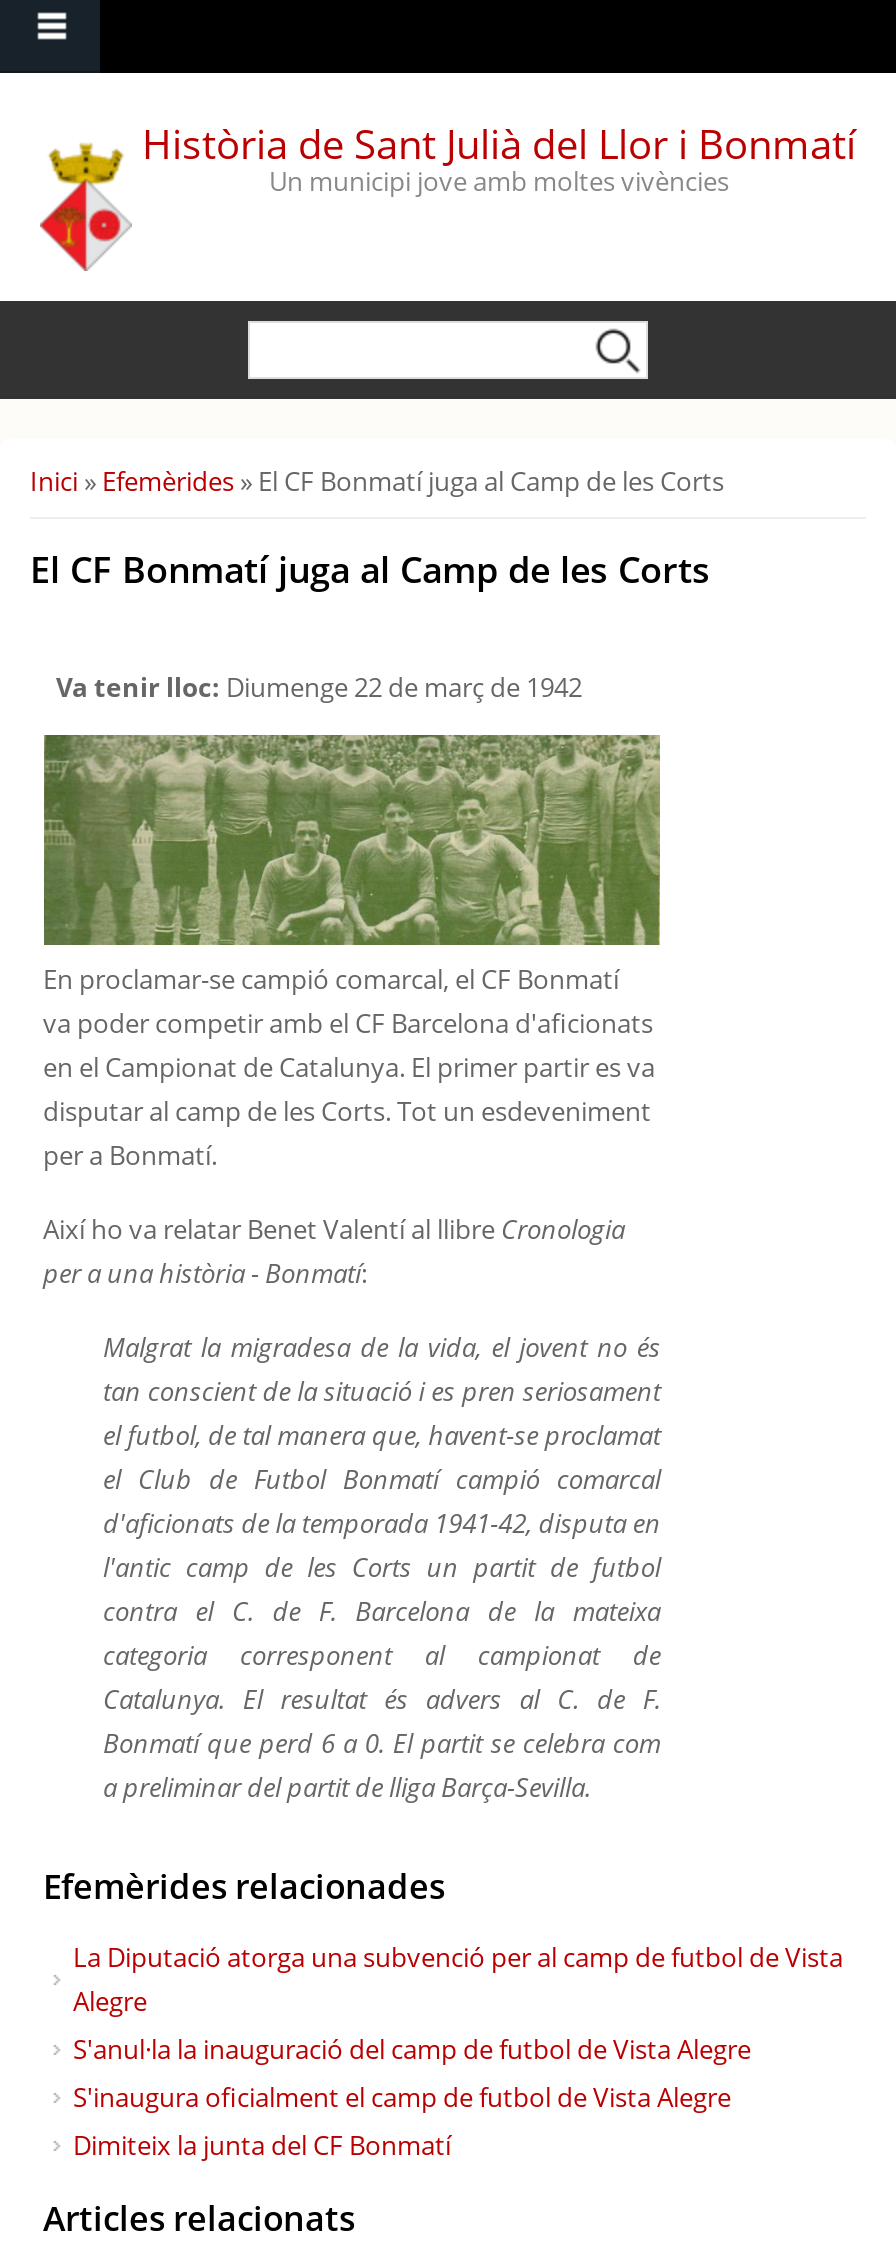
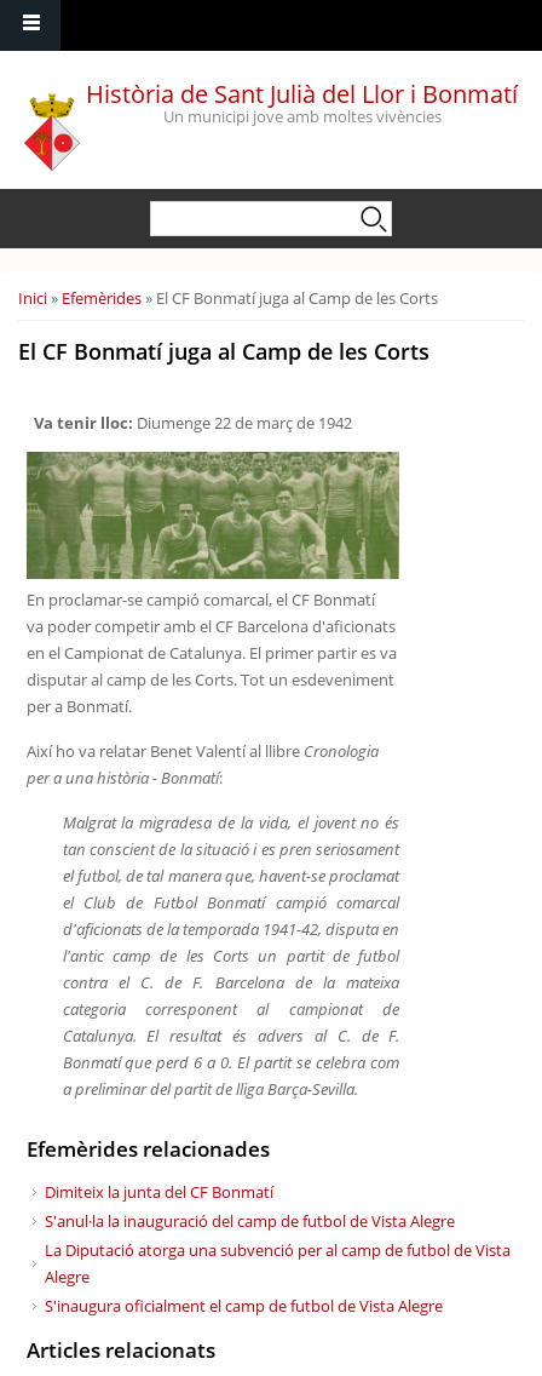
moved down: La Diputació atorga una subvenció per al camp de futbol de Vista | Alegre

moved up: S'anul·la la inauguració del camp de futbol de Vista Alegre

moved down: S'inaugura oficialment el camp de futbol de Vista Alegre

moved up: Dimiteix la junta del CF Bonmatí
